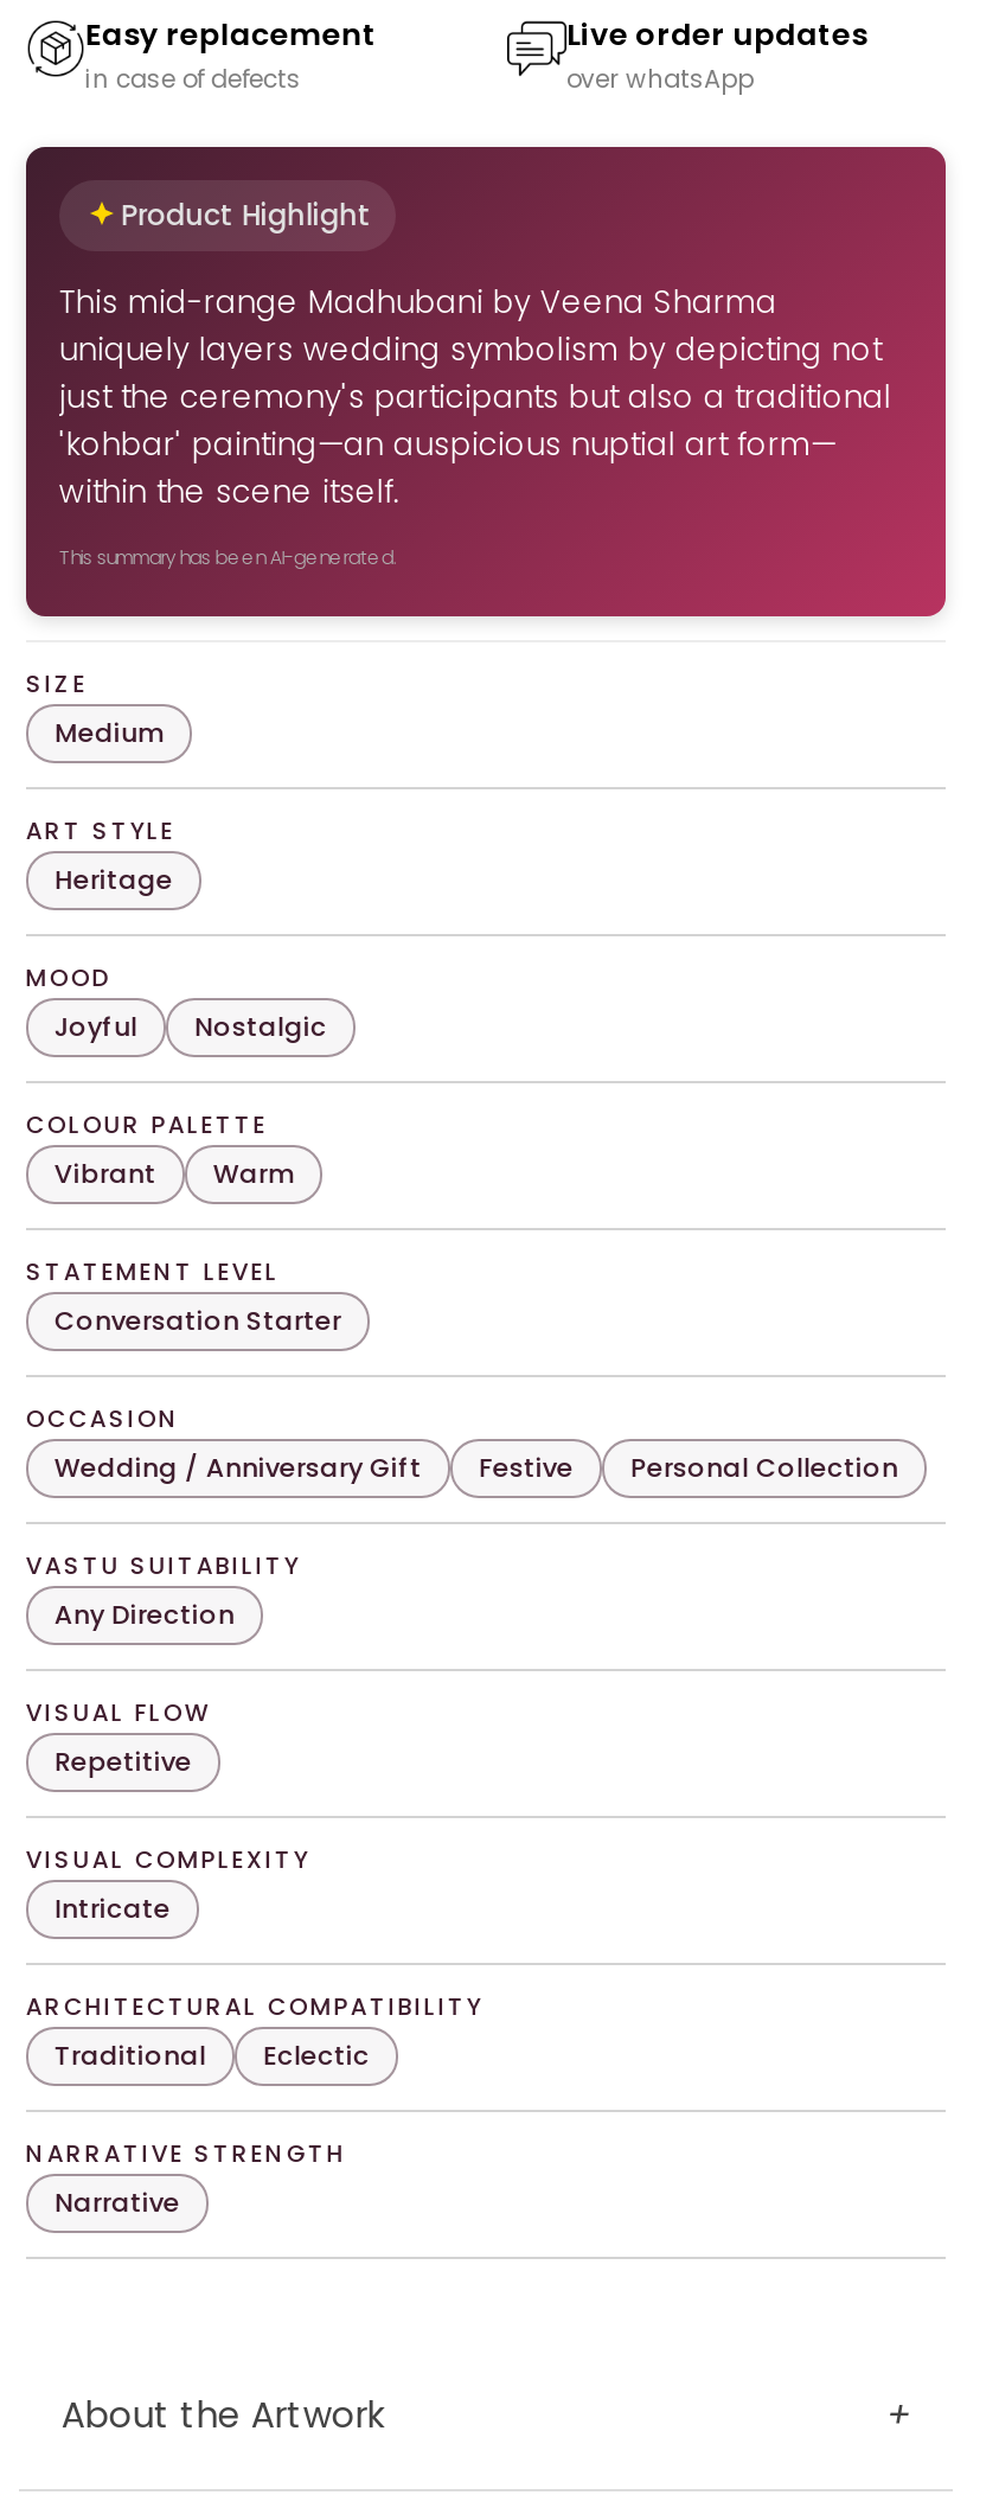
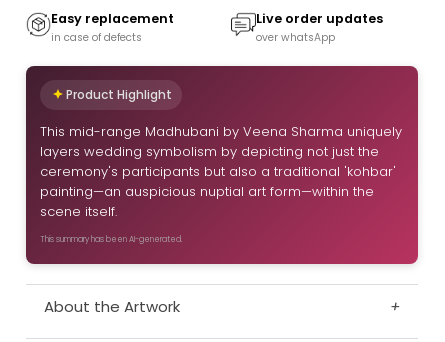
- SIZE
- Medium
- ART STYLE
- Heritage
- MOOD
- Joyful
- Nostalgic
- COLOUR PALETTE
- Vibrant
- Warm
- STATEMENT LEVEL
- Conversation Starter
- OCCASION
- Wedding / Anniversary Gift
- Festive
- Personal Collection
- VASTU SUITABILITY
- Any Direction
- VISUAL FLOW
- Repetitive
- VISUAL COMPLEXITY
- Intricate
- ARCHITECTURAL COMPATIBILITY
- Traditional
- Eclectic
- NARRATIVE STRENGTH
- Narrative
